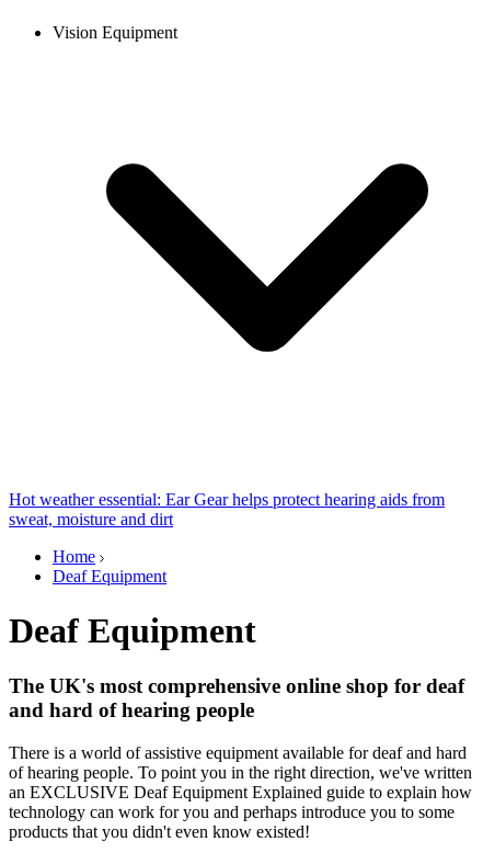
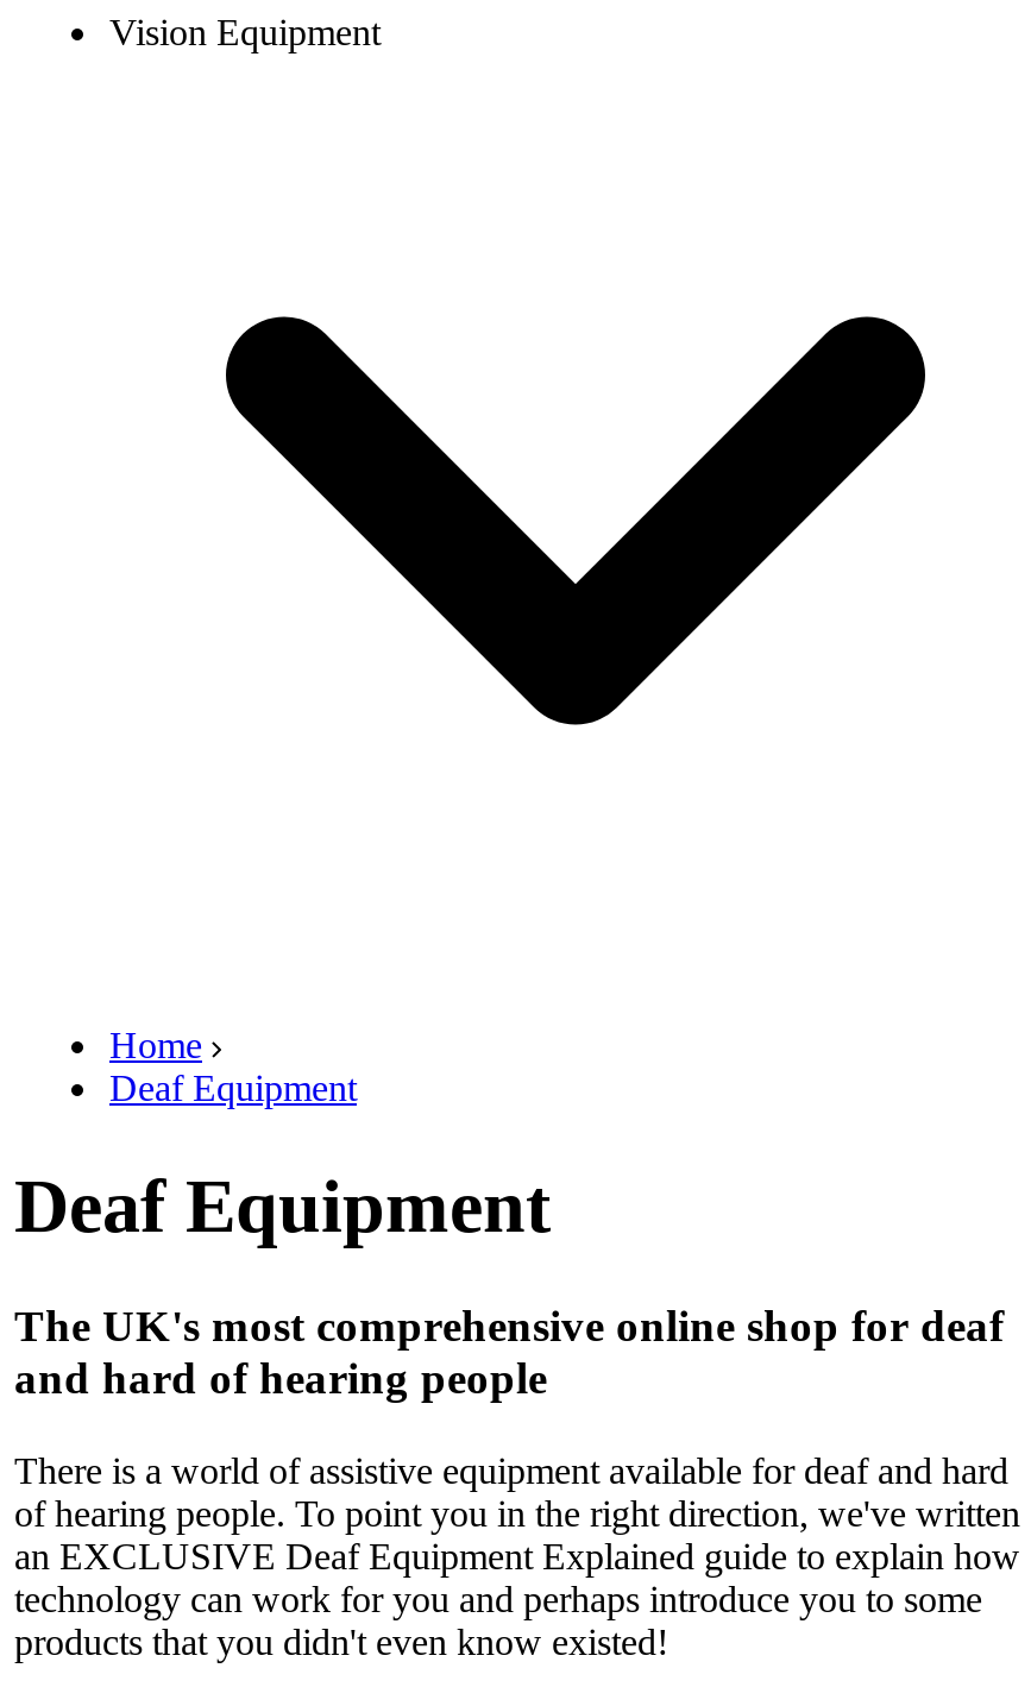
- Hot weather essential: Ear Gear helps protect hearing aids from
- sweat, moisture and dirt
